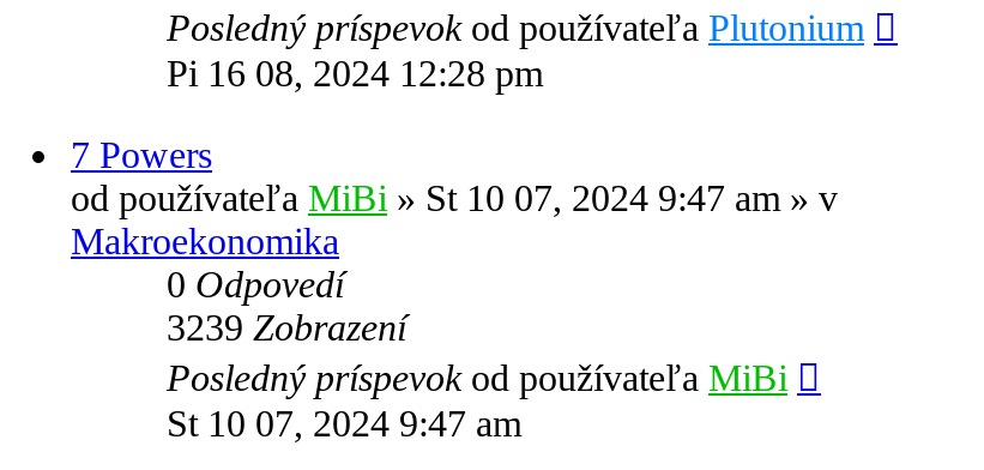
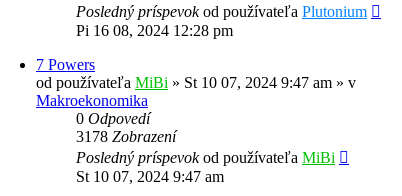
- 3239Zobrazení
+ 3178Zobrazení
